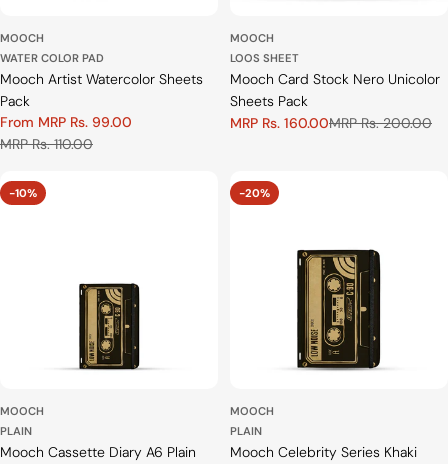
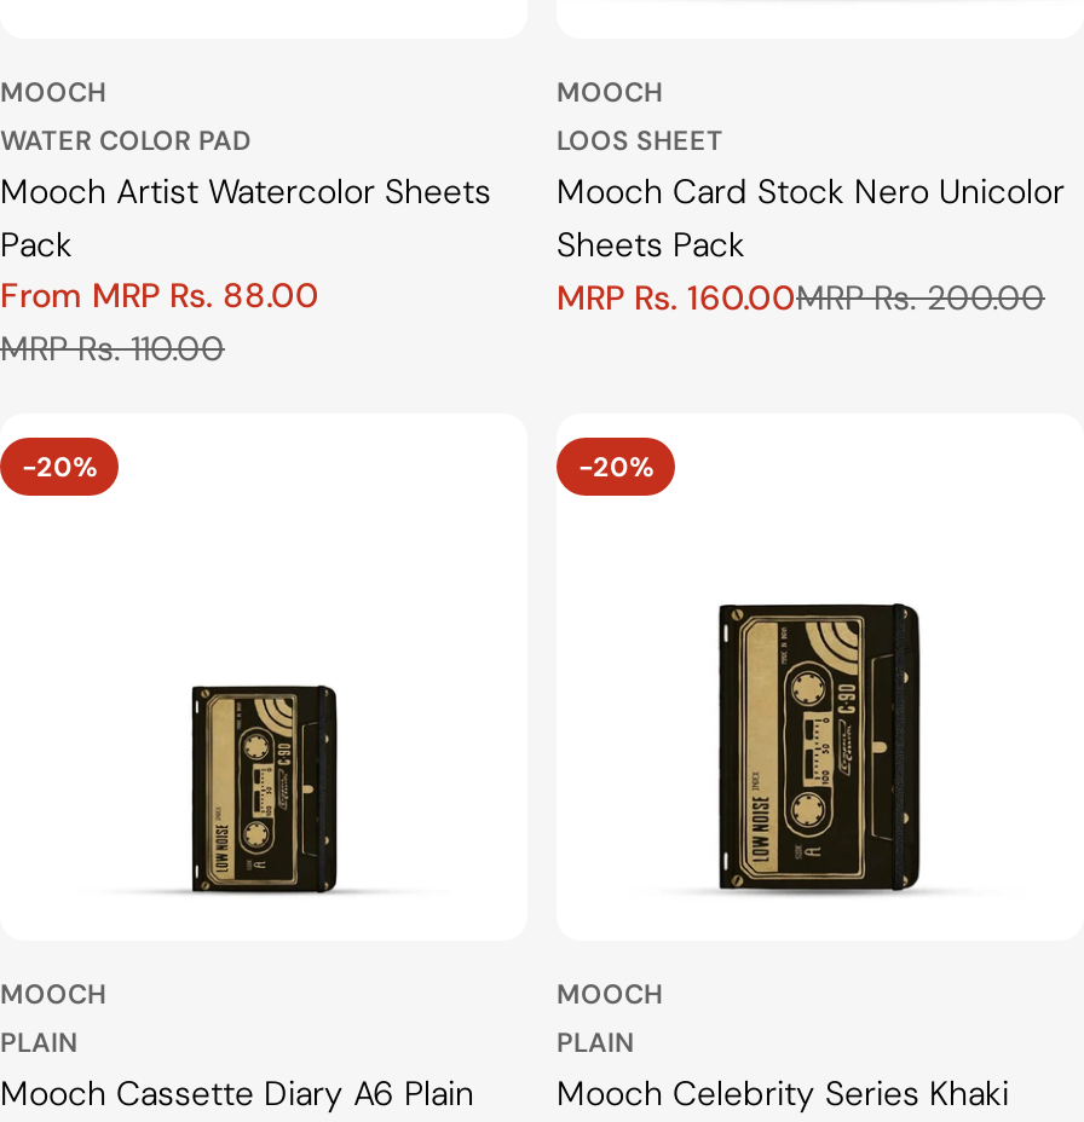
- From MRP Rs. 99.00
+ From MRP Rs. 88.00

- -10%
+ -20%
